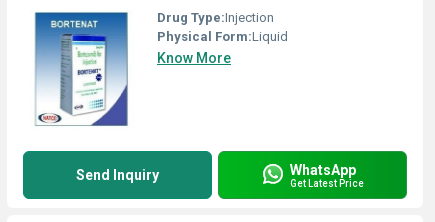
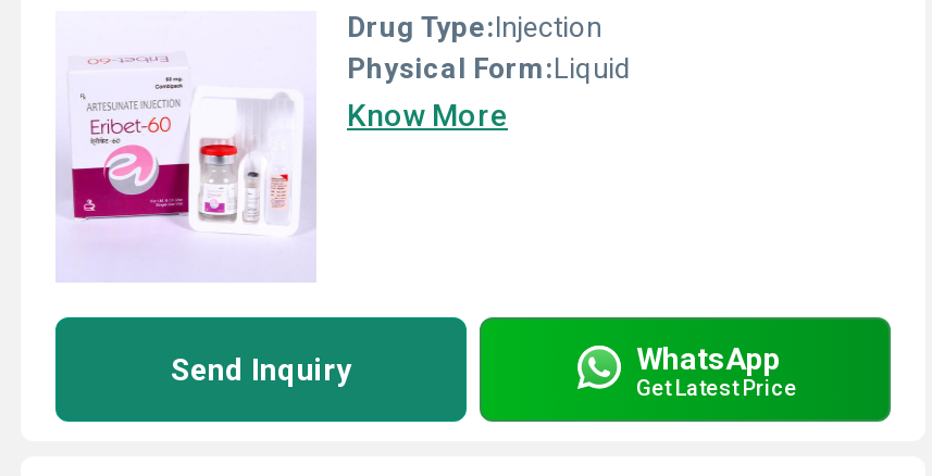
- [image]
+ [image]
